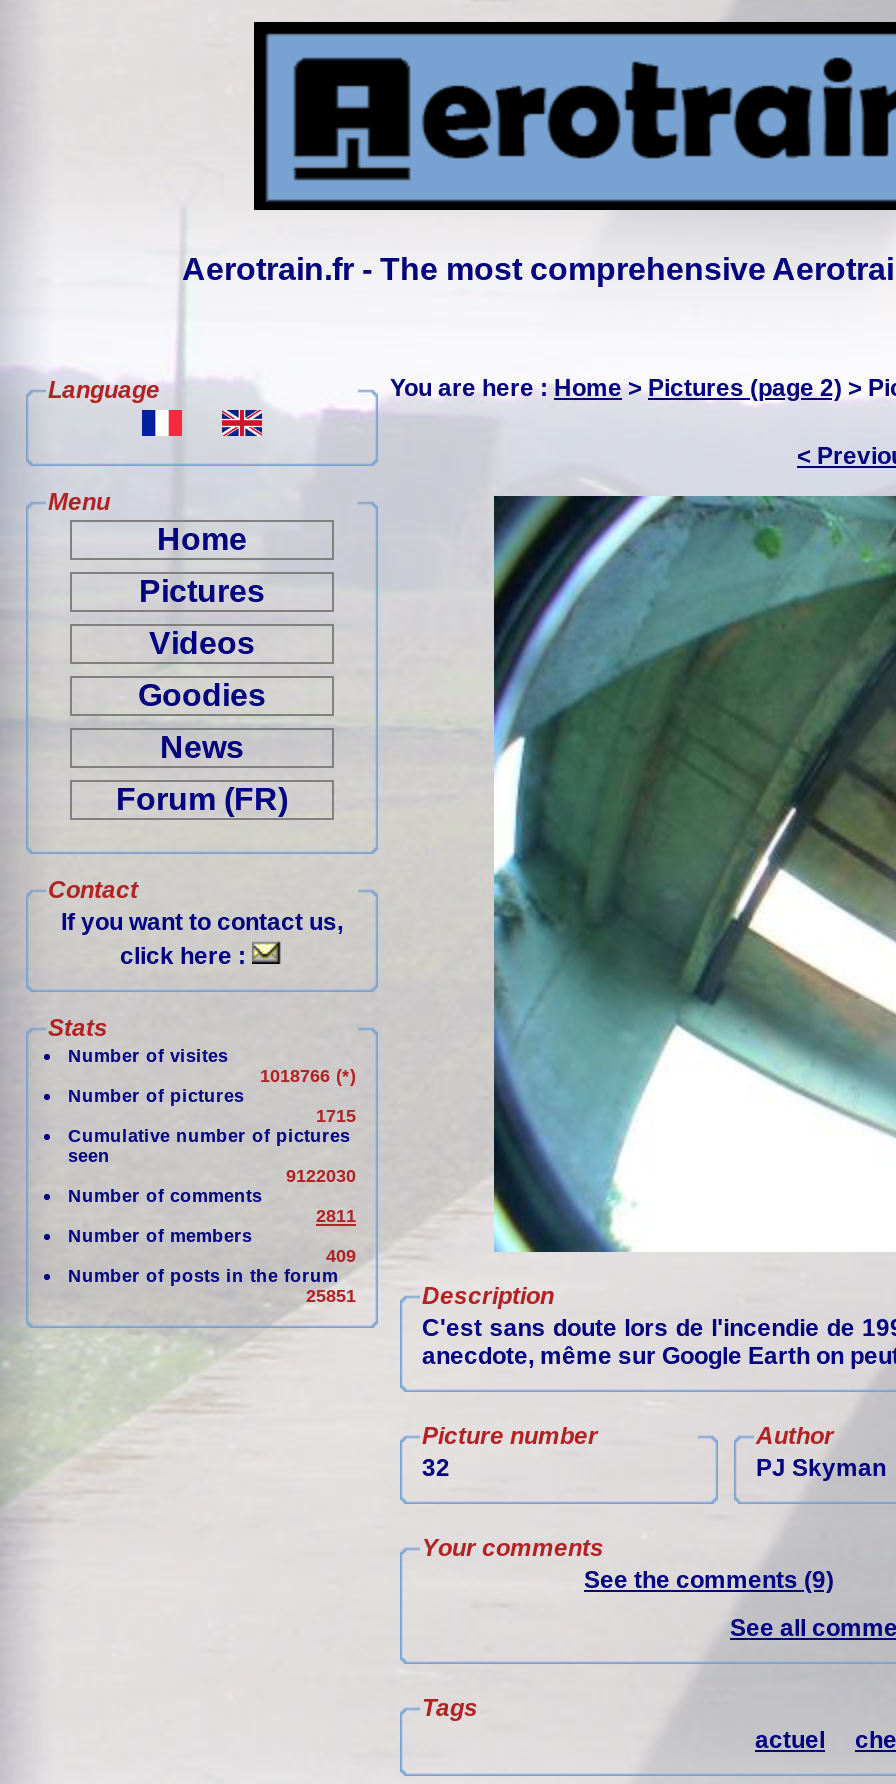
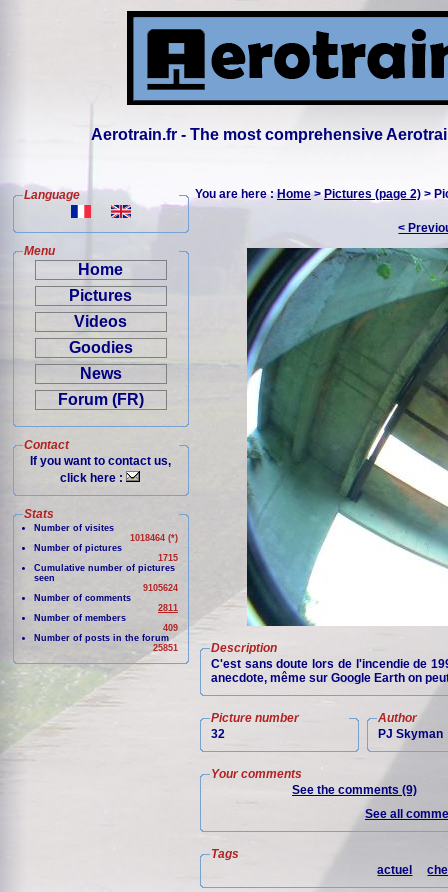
- 1018766 (*)
+ 1018464 (*)

- 9122030
+ 9105624
